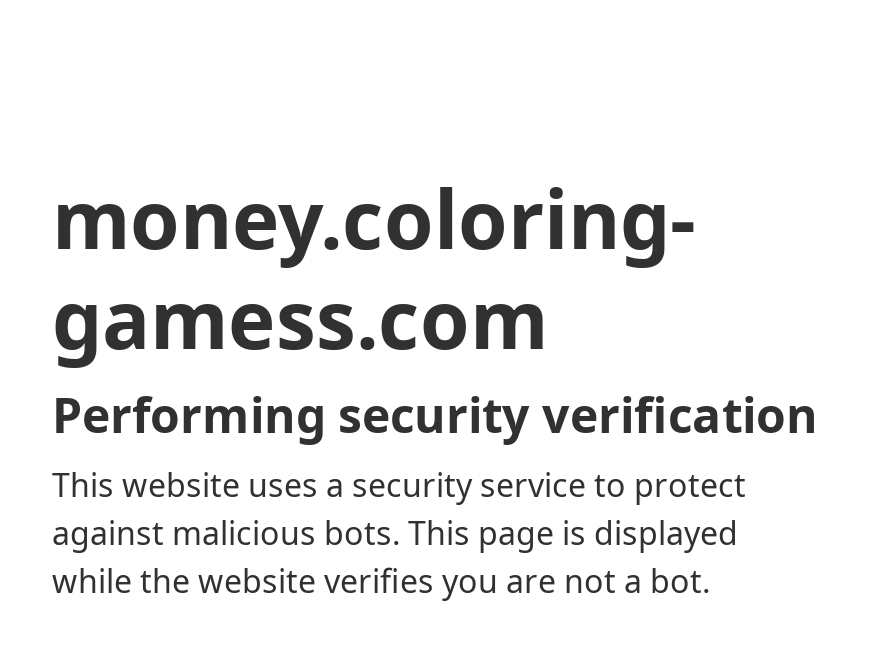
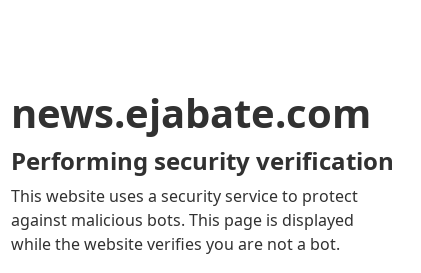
- money.coloring-
- gamess.com
+ news.ejabate.com
